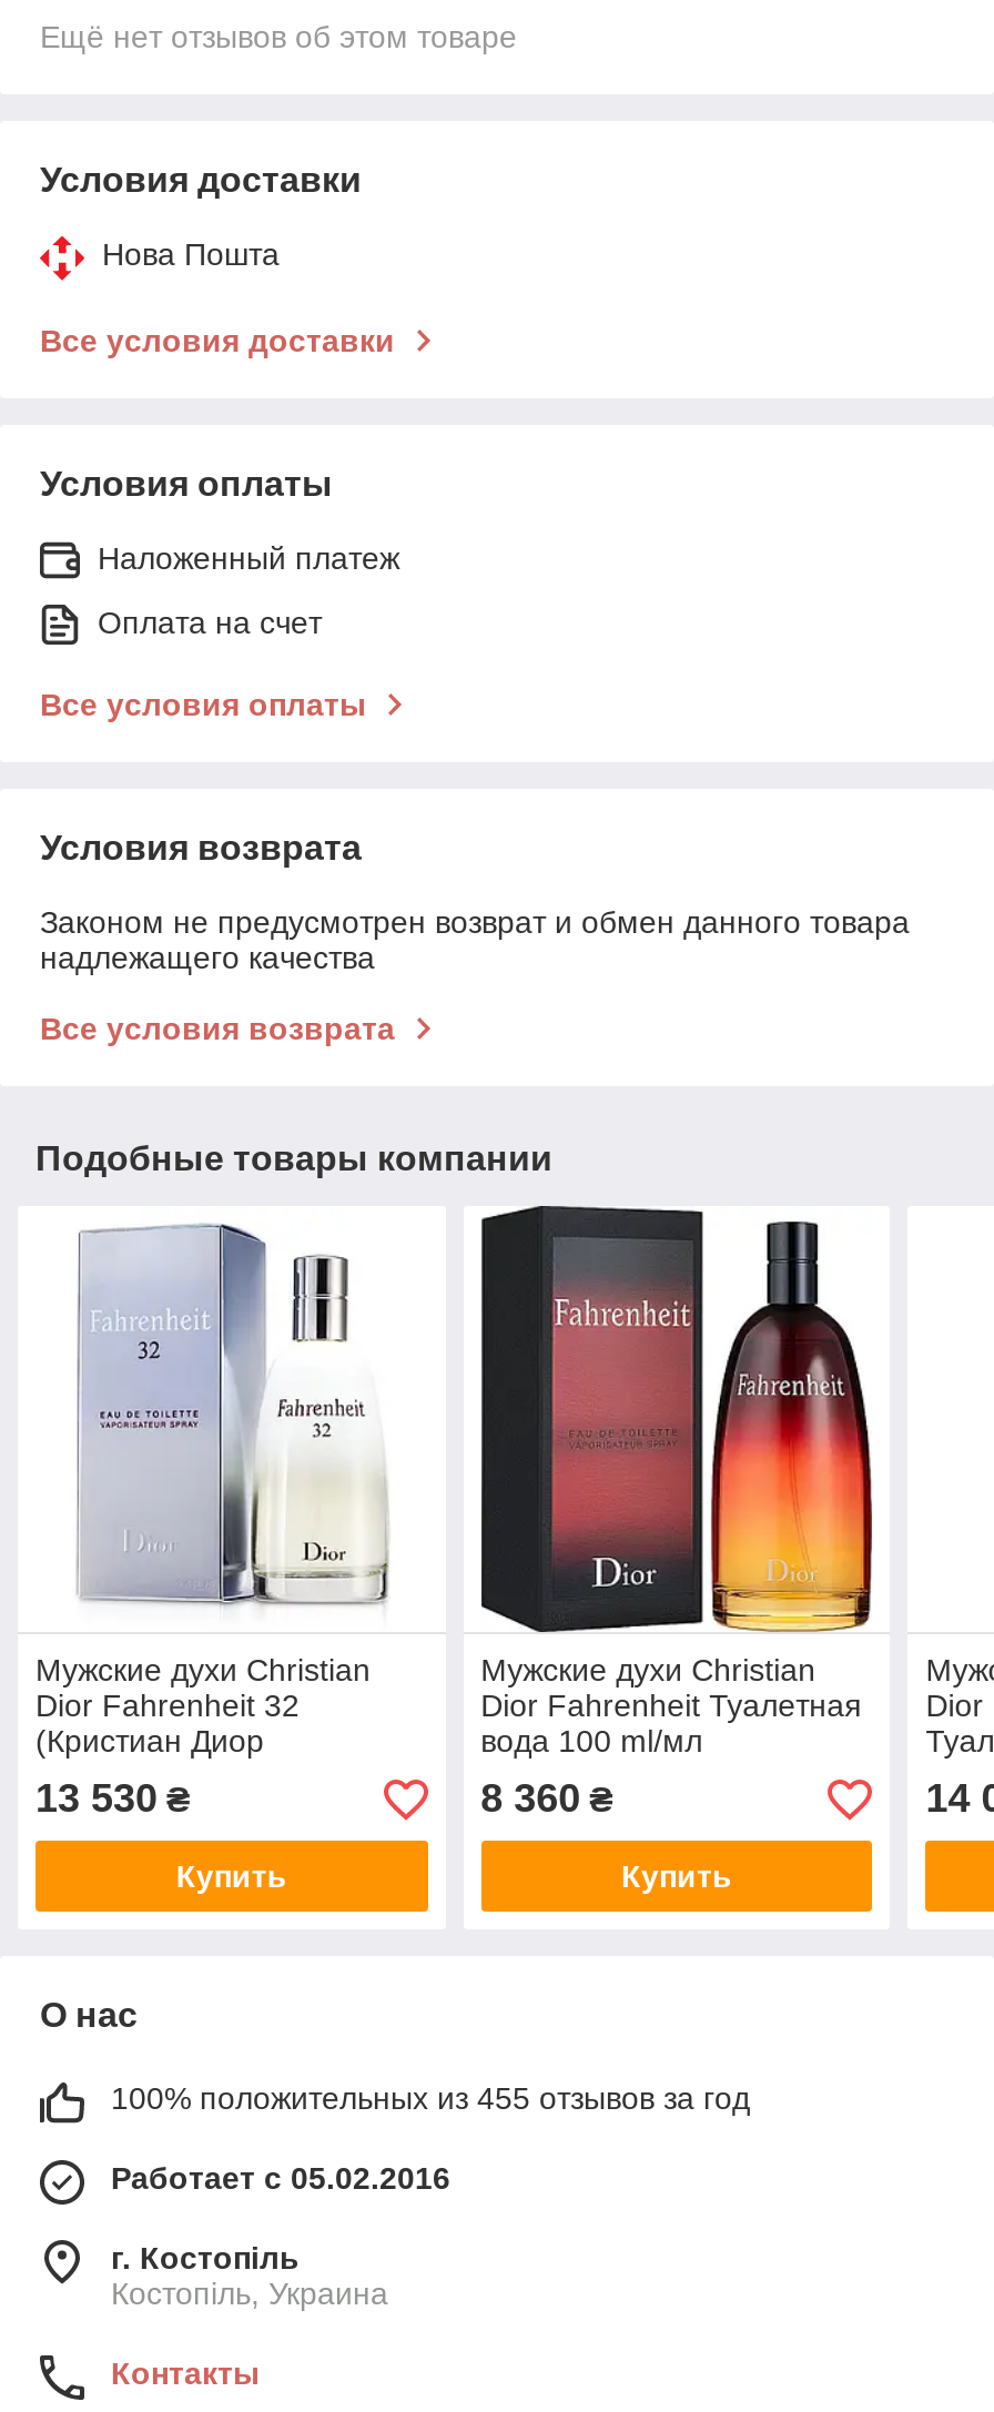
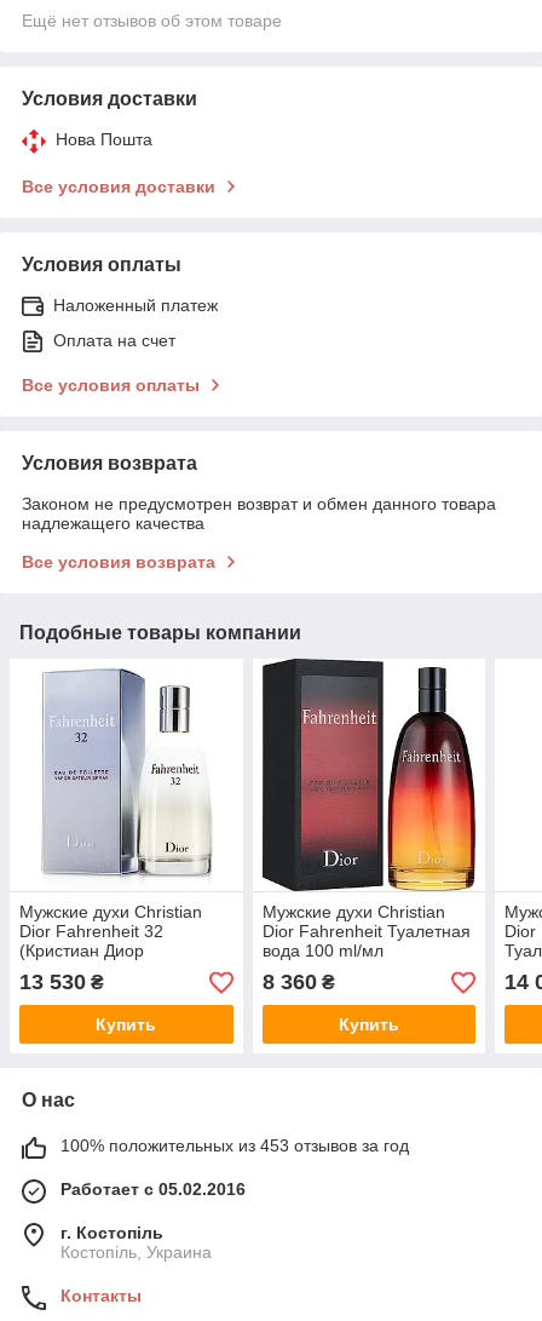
- 100% положительных из 455 отзывов за год
+ 100% положительных из 453 отзывов за год
